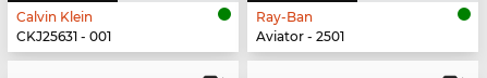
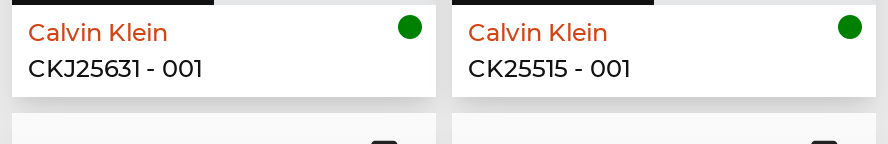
- Ray-Ban
- Aviator - 2501
+ Calvin Klein
+ CK25515 - 001
